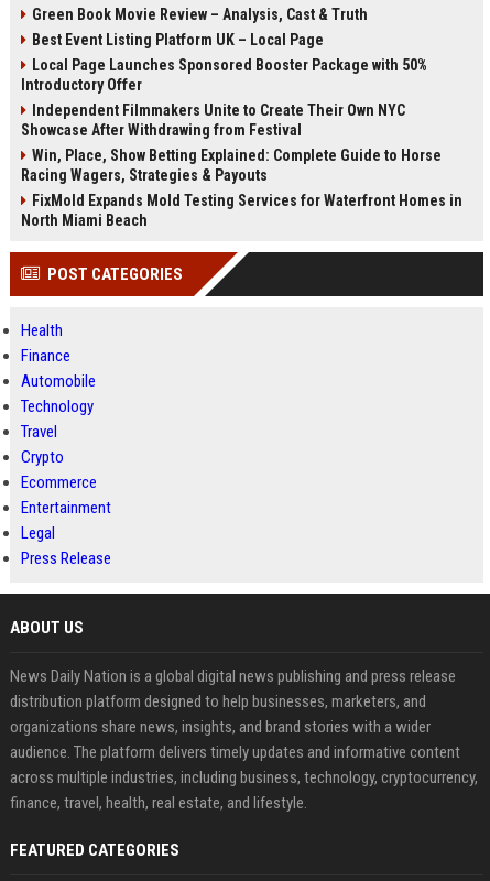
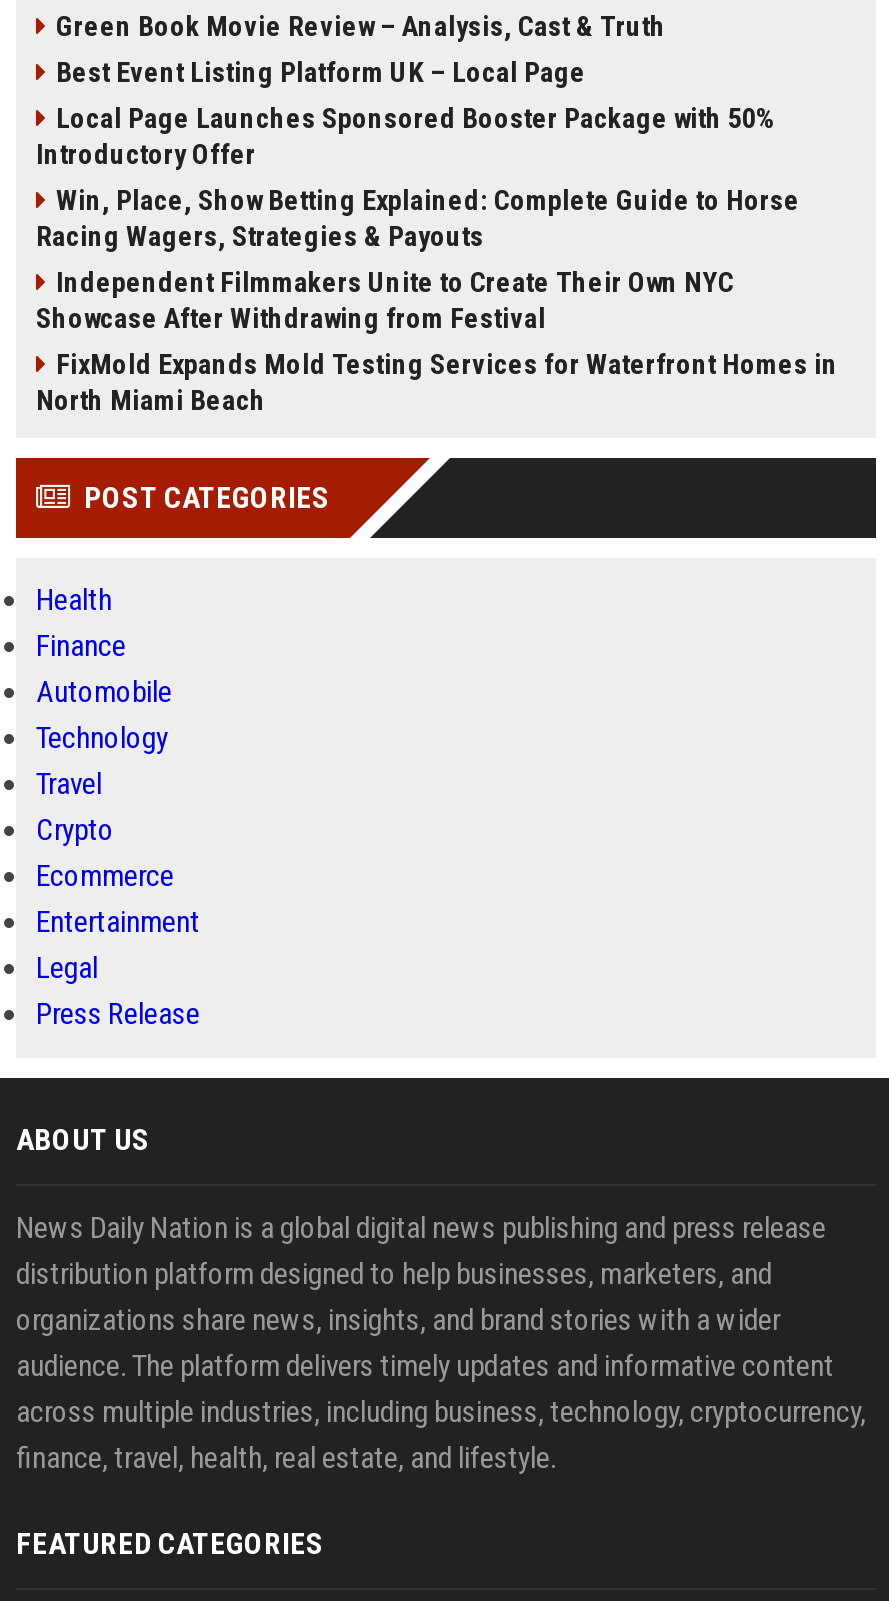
moved down: Independent Filmmakers Unite to Create Their Own NYC | Showcase After Withdrawing from Festival

moved up: Win, Place, Show Betting Explained: Complete Guide to Horse | Racing Wagers, Strategies & Payouts
